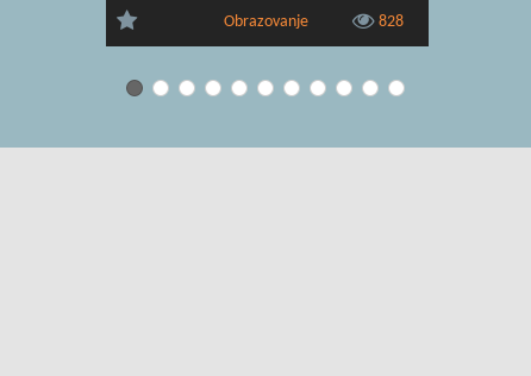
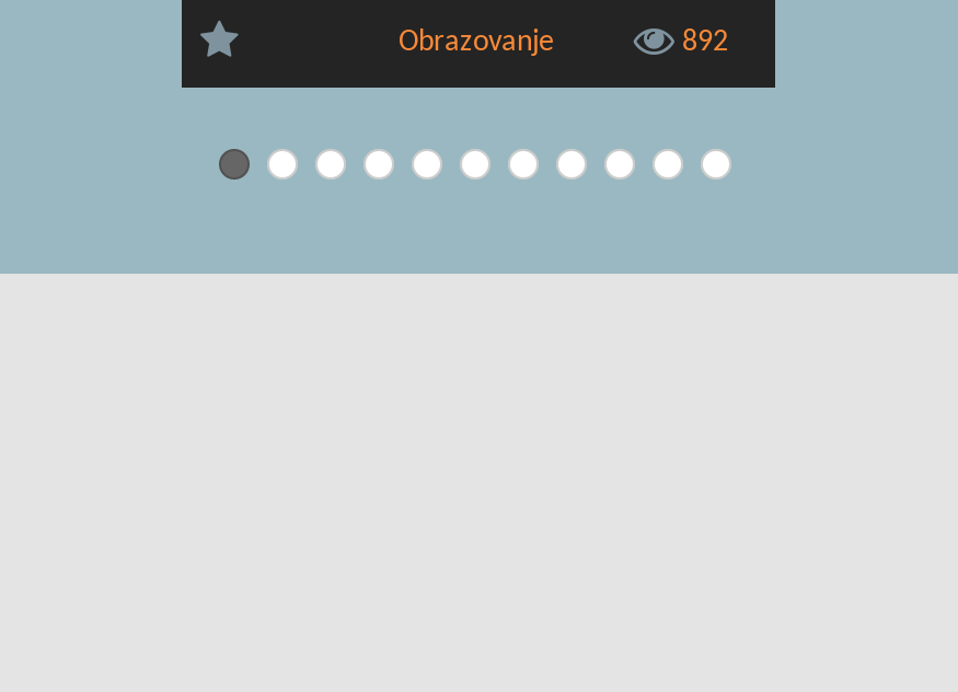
- 828
+ 892
